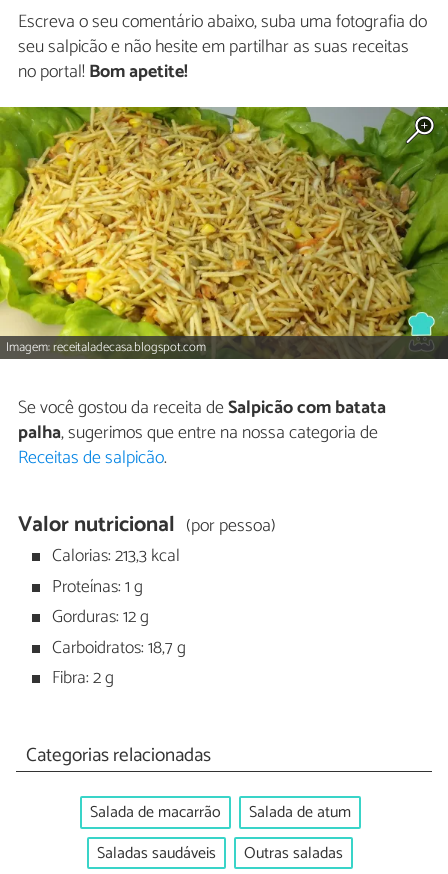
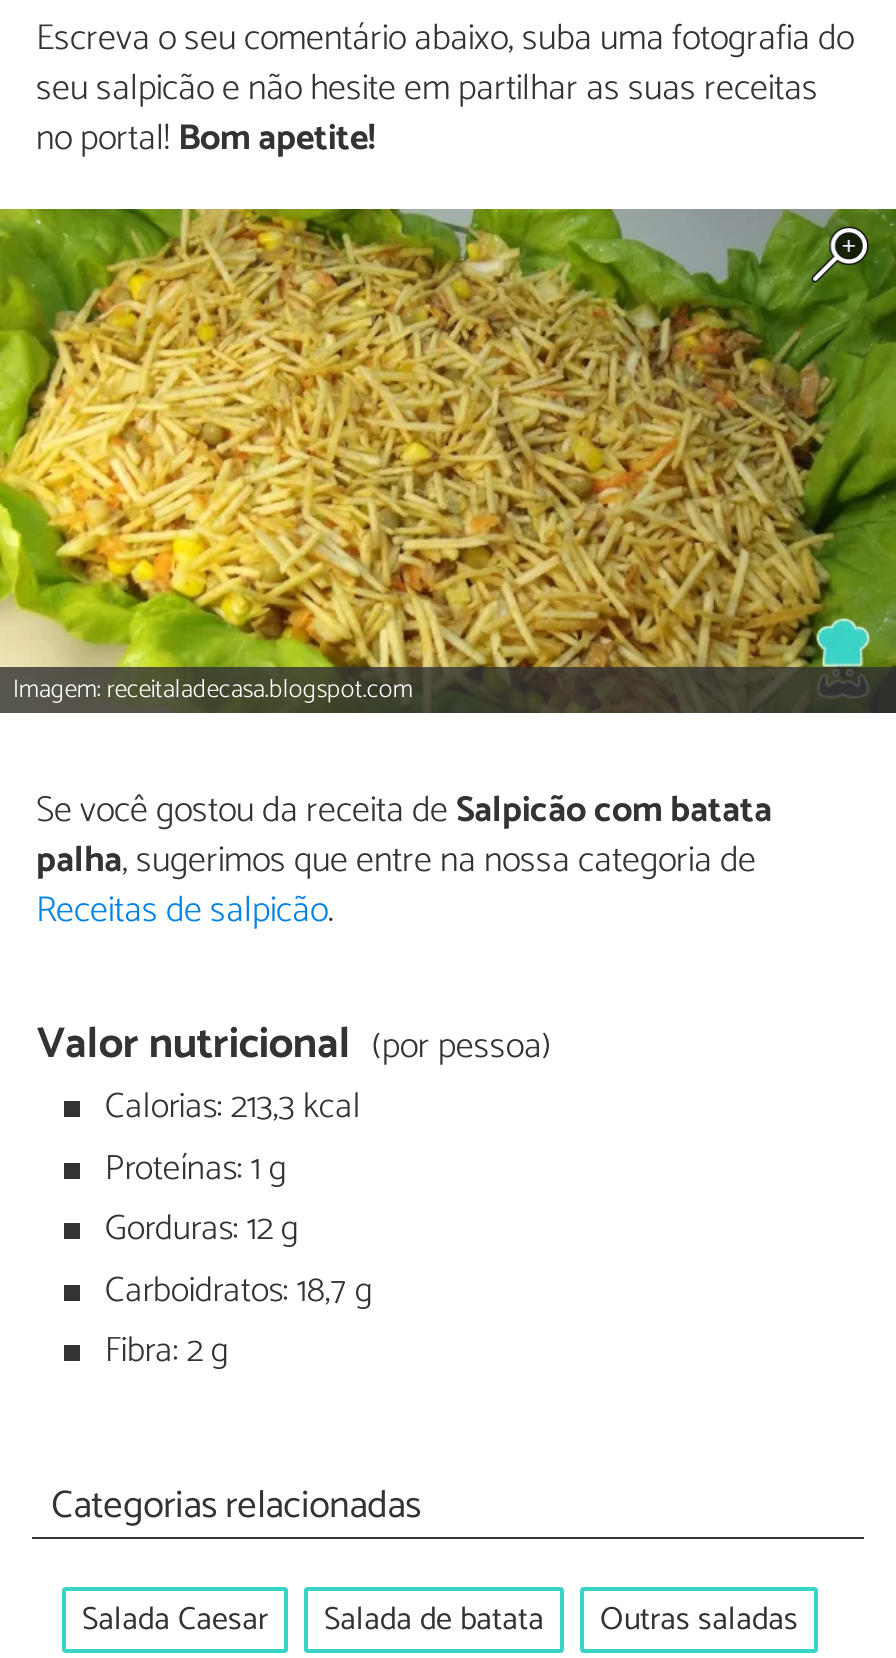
- Salada de macarrão
- Salada de atum
- Saladas saudáveis
+ Salada Caesar
+ Salada de batata
